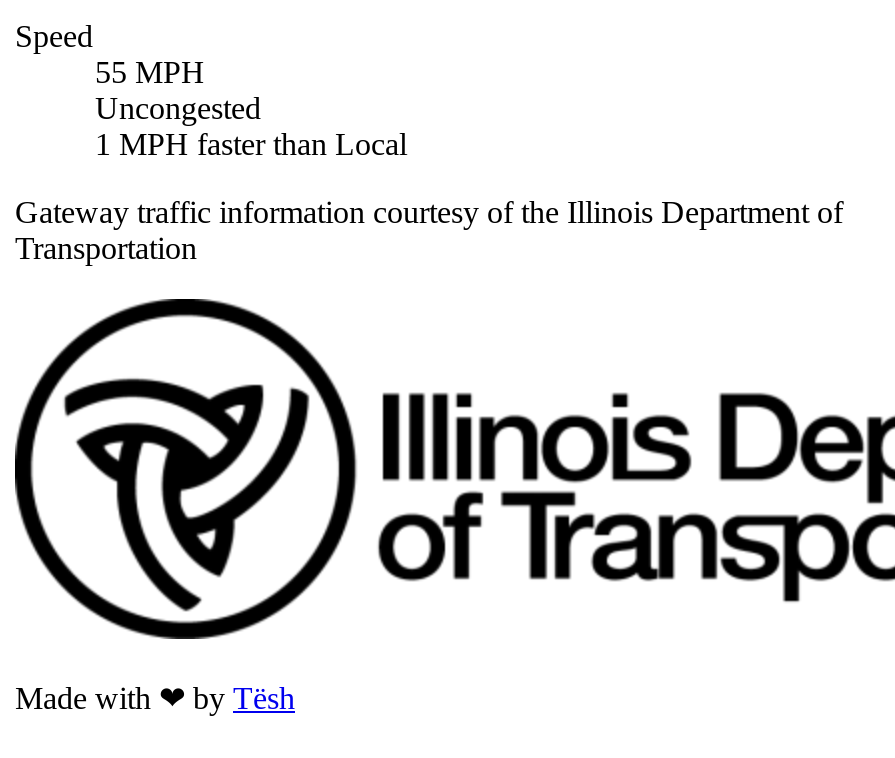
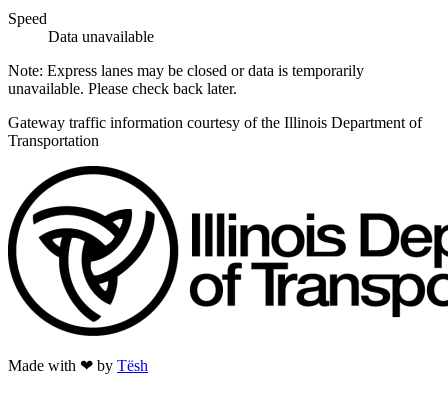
- 55 MPH
- Uncongested
- 1 MPH faster than Local
+ Data unavailable
+ Note: Express lanes may be closed or data is temporarily
+ unavailable. Please check back later.
